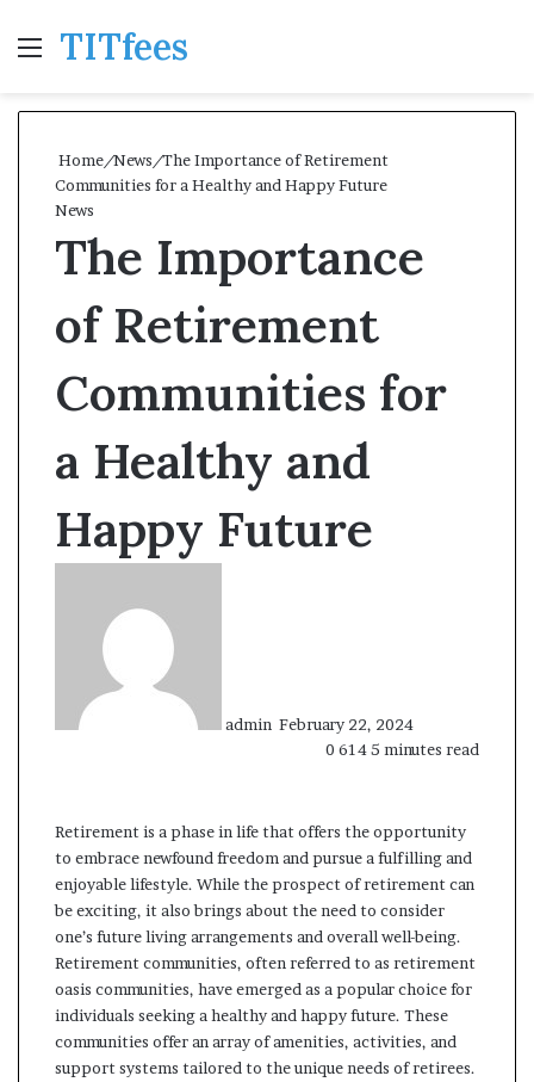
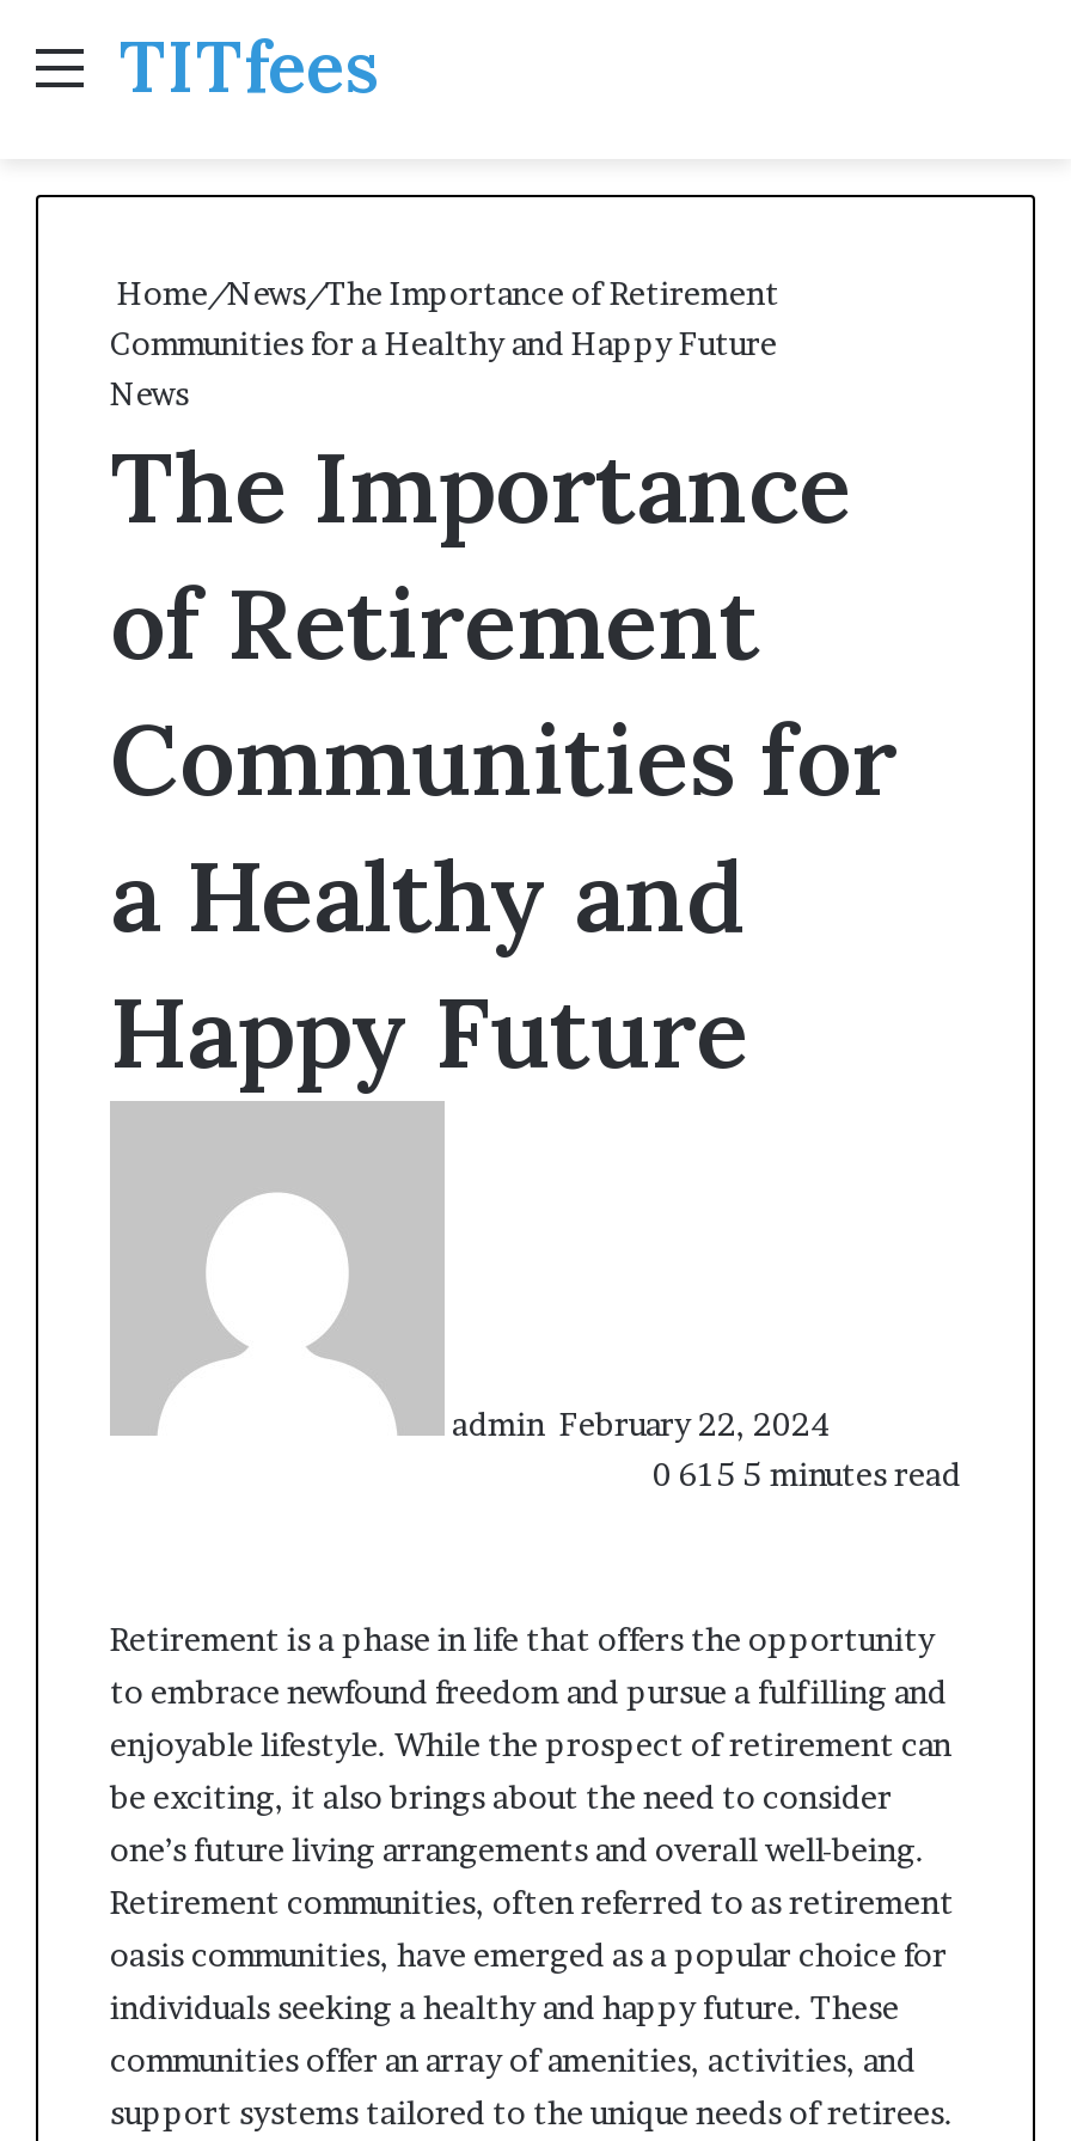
- 0 614 5 minutes read
+ 0 615 5 minutes read
